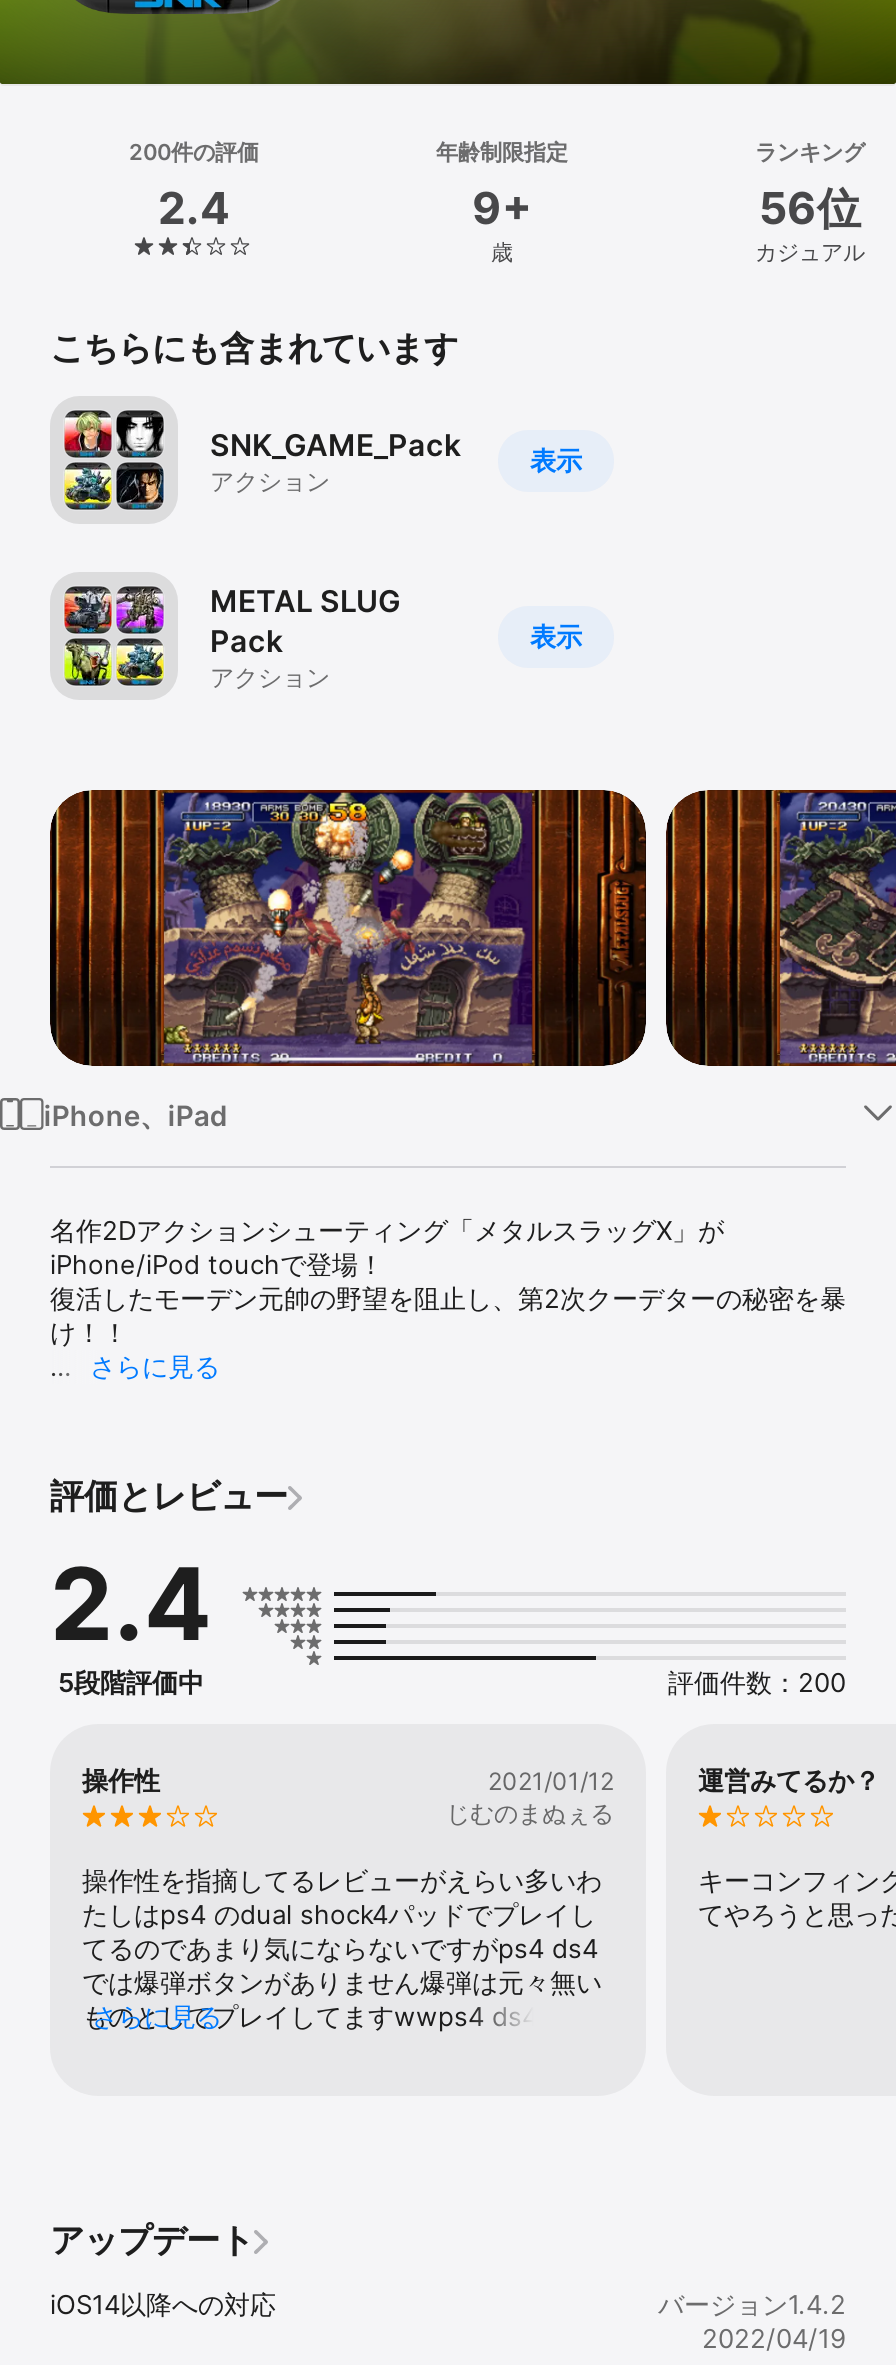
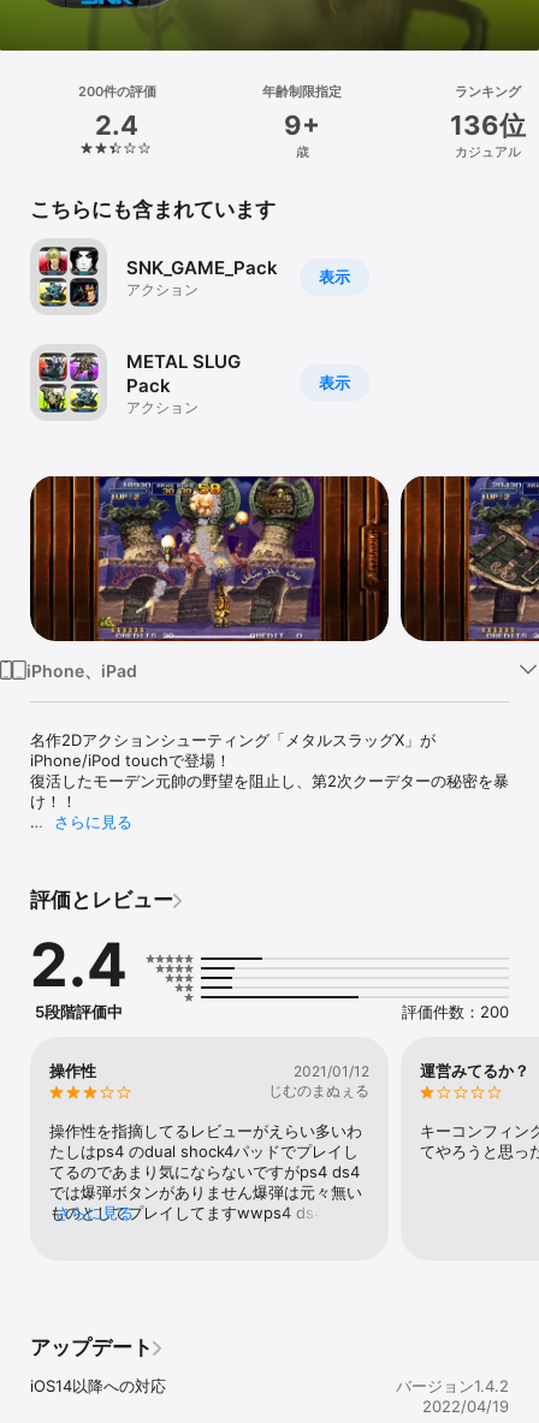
- 56位
+ 136位
